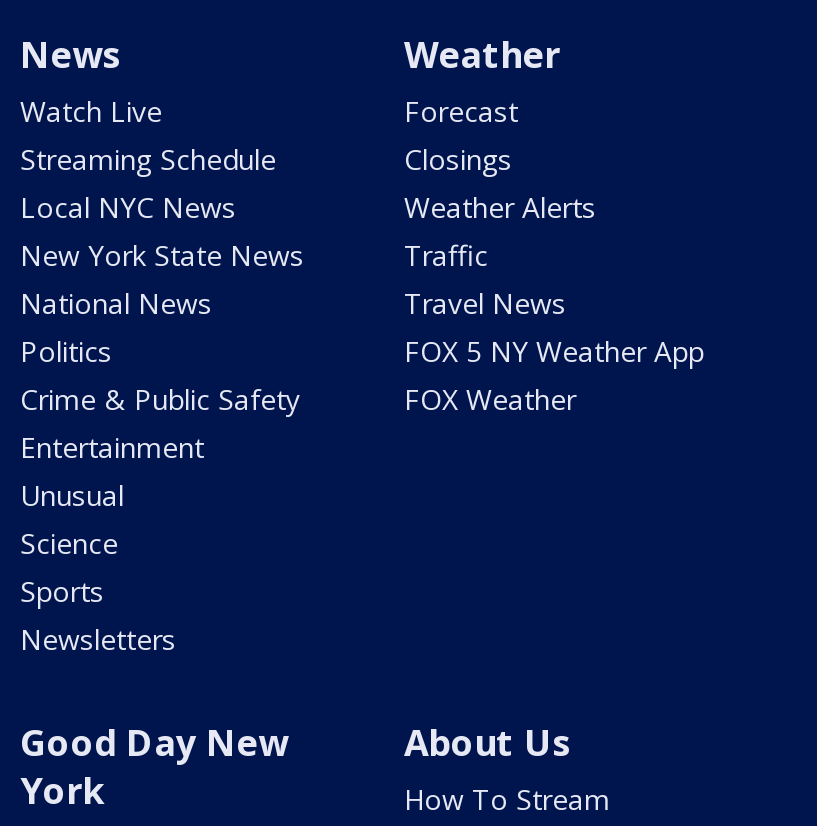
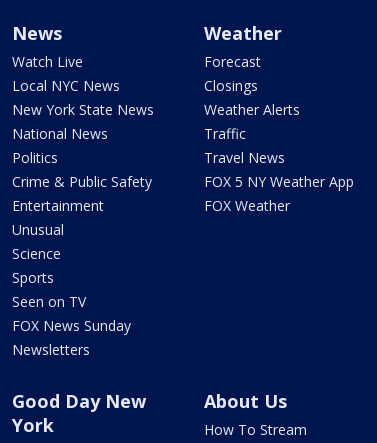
- Streaming Schedule

moved up: Local NYC News | New York State News | National News | ... | Science | Sports

+ Seen on TV
+ FOX News Sunday
